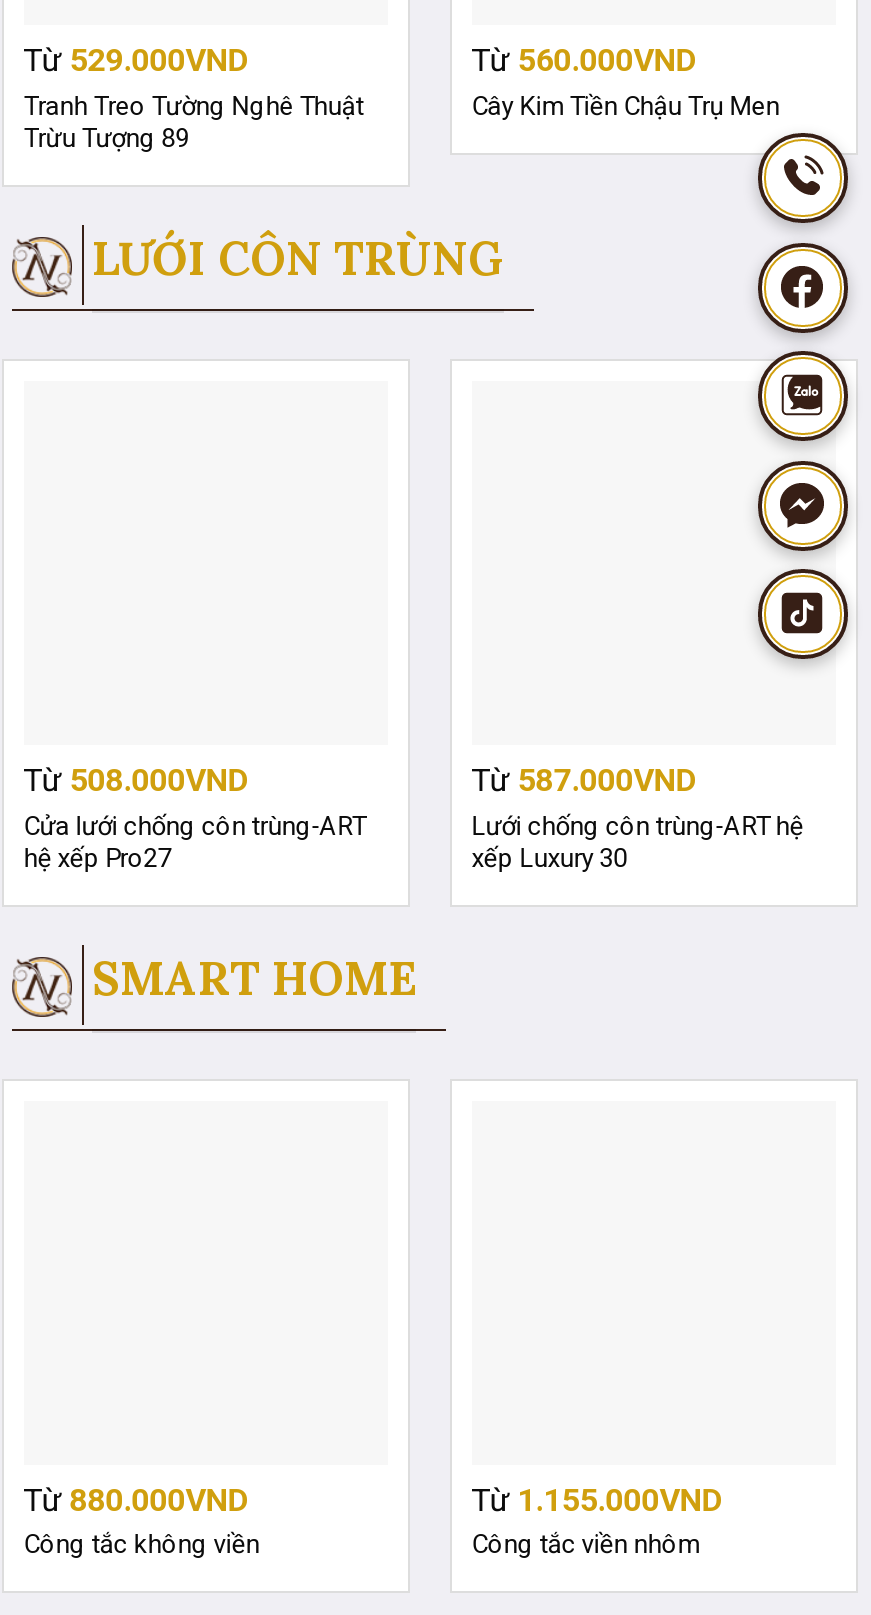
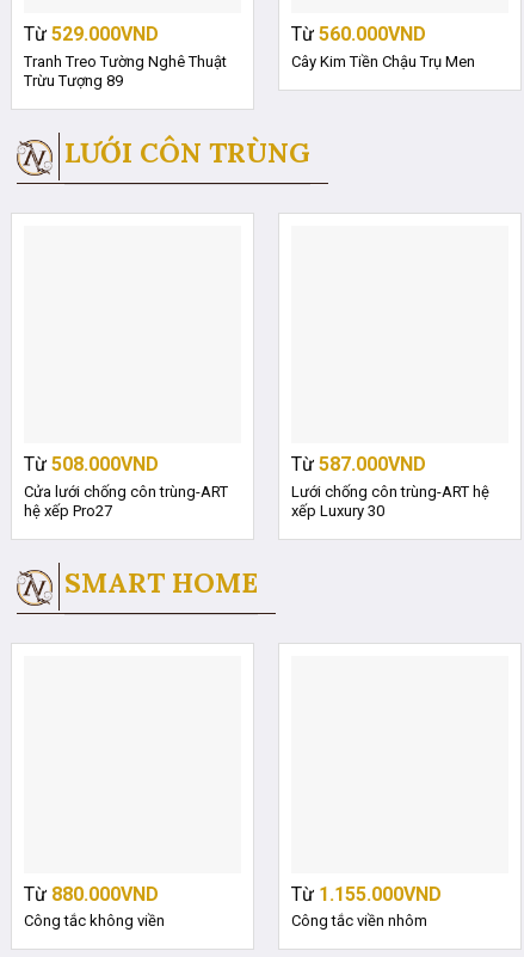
- [image]
